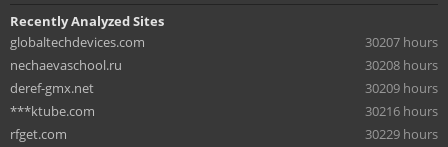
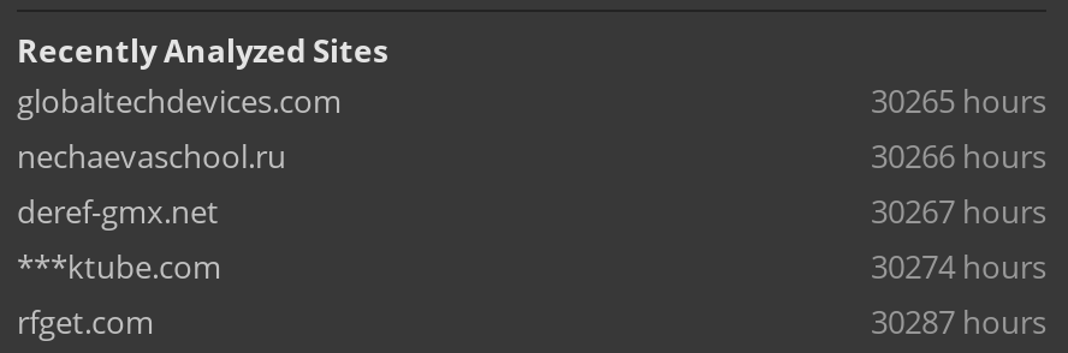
- 30207 hours
+ 30265 hours

- 30208 hours
+ 30266 hours

- 30209 hours
+ 30267 hours

- 30216 hours
+ 30274 hours

- 30229 hours
+ 30287 hours
